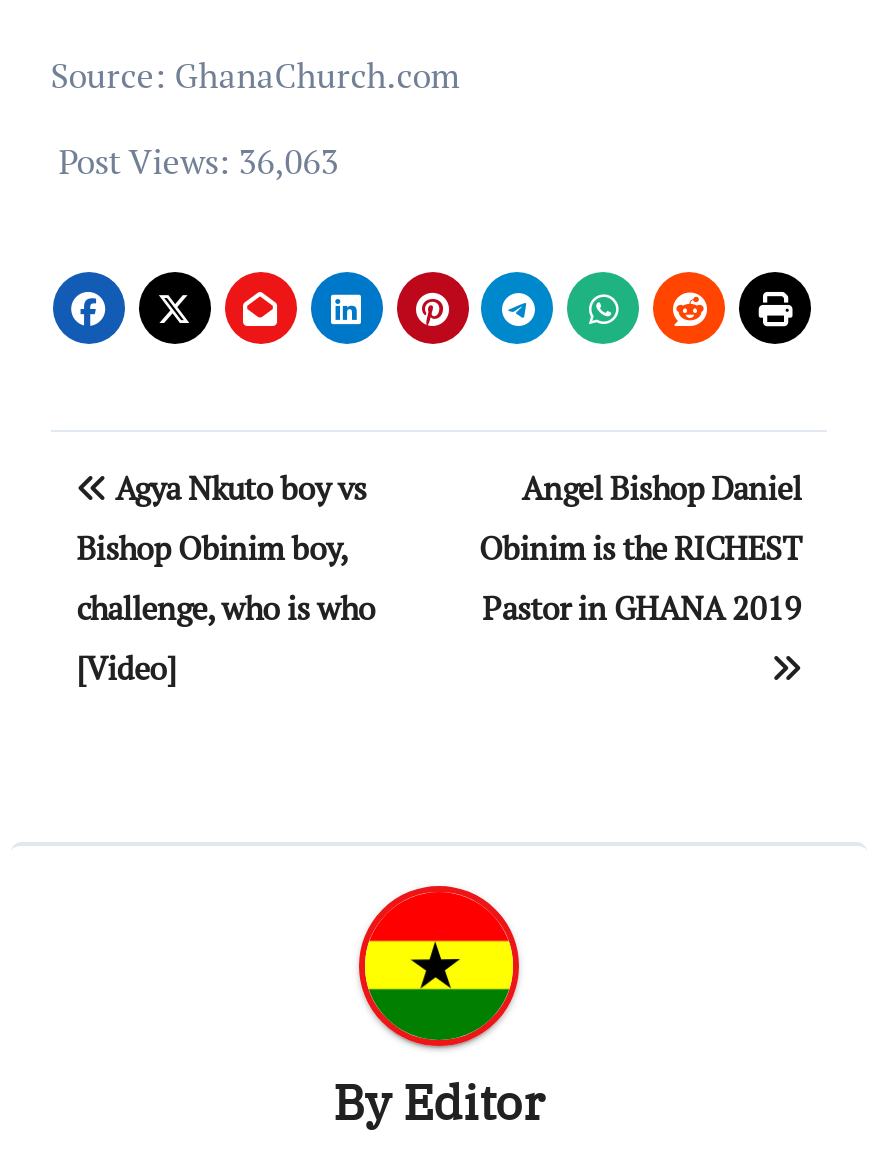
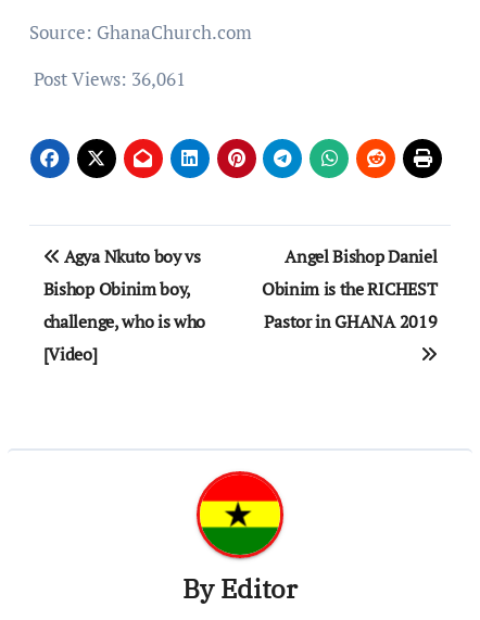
- Post Views: 36,063
+ Post Views: 36,061
